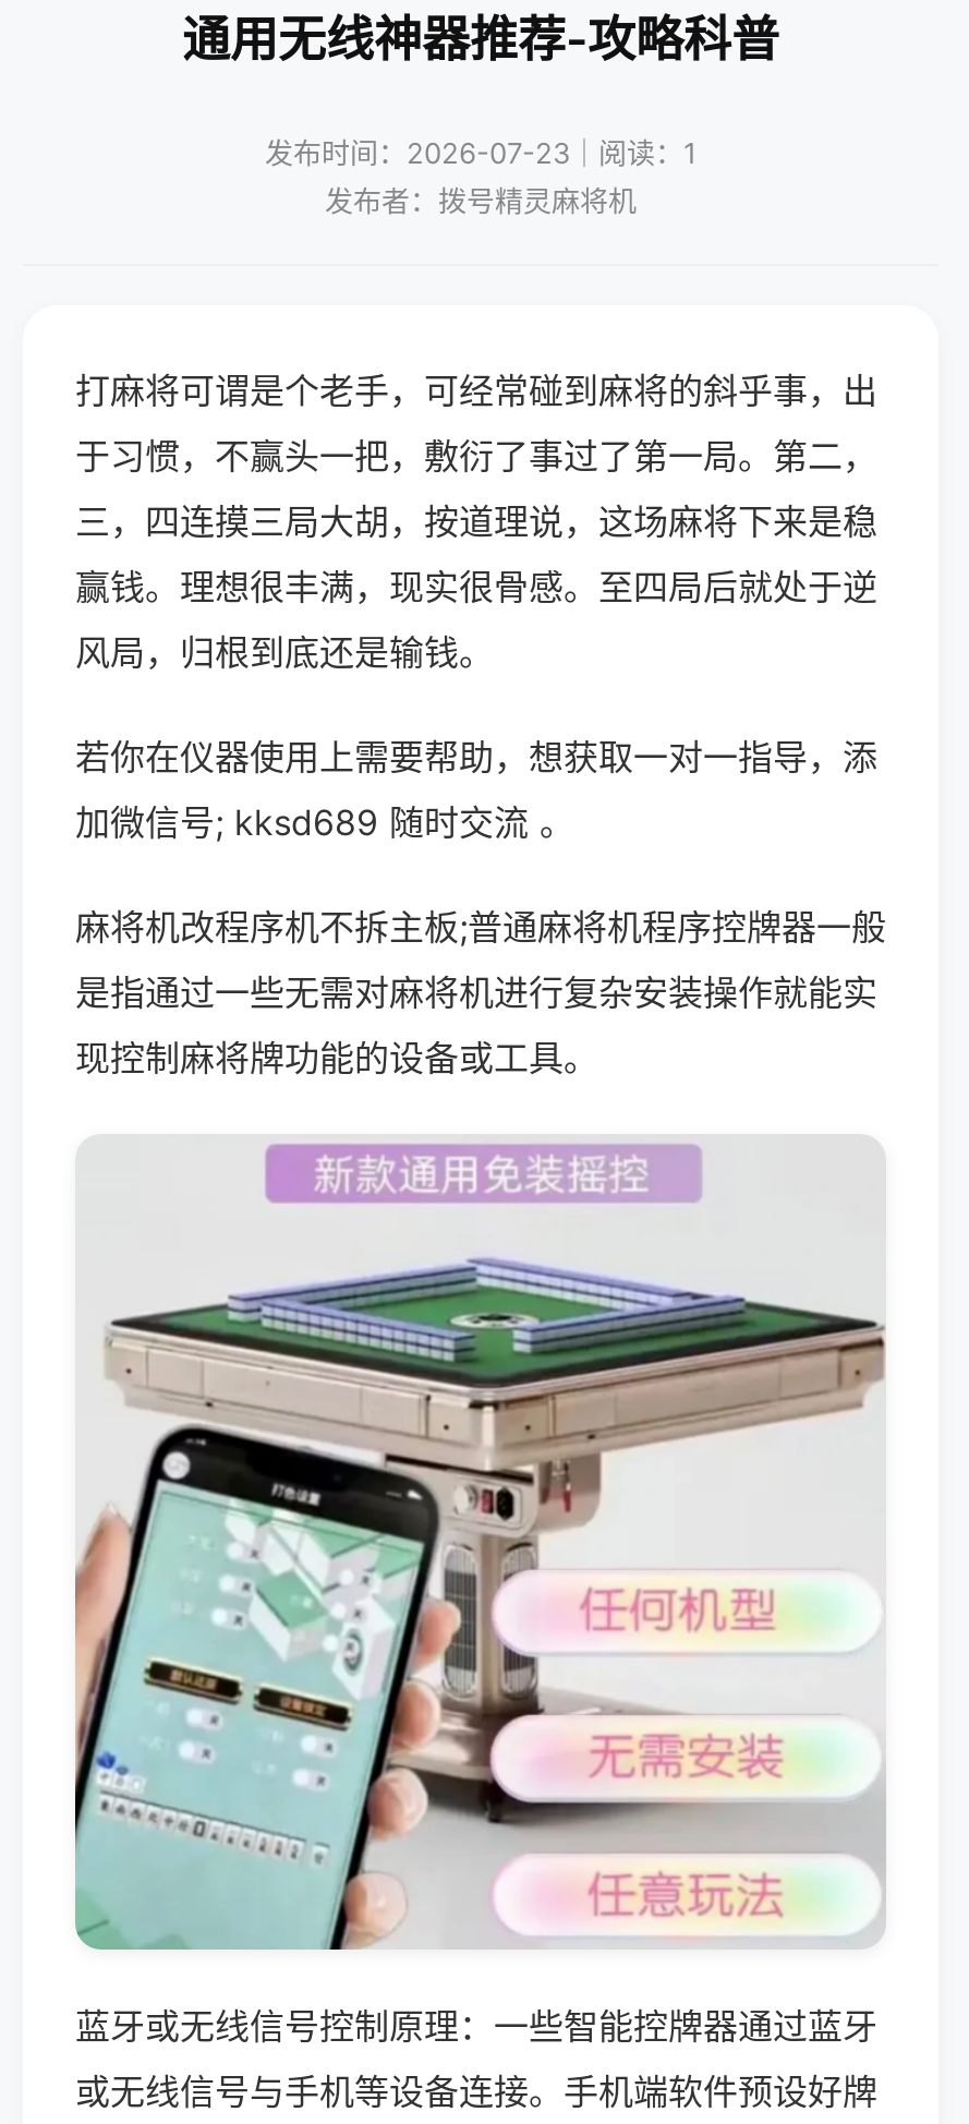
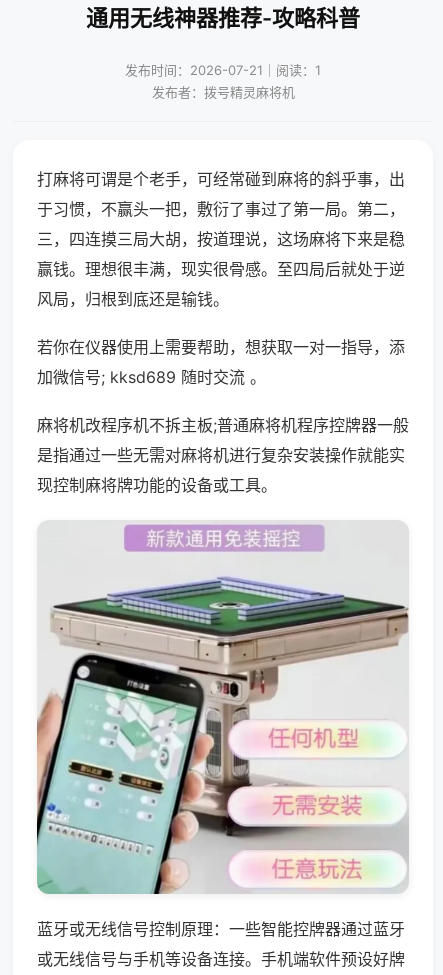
- 发布时间：2026-07-23｜阅读：1
+ 发布时间：2026-07-21｜阅读：1
